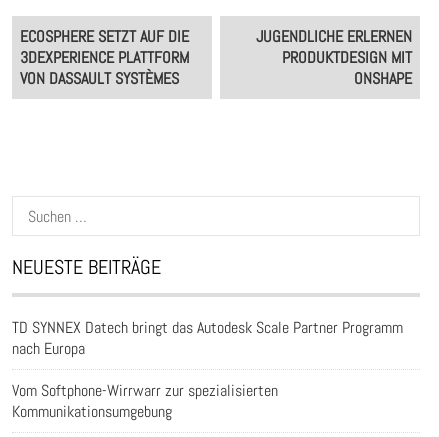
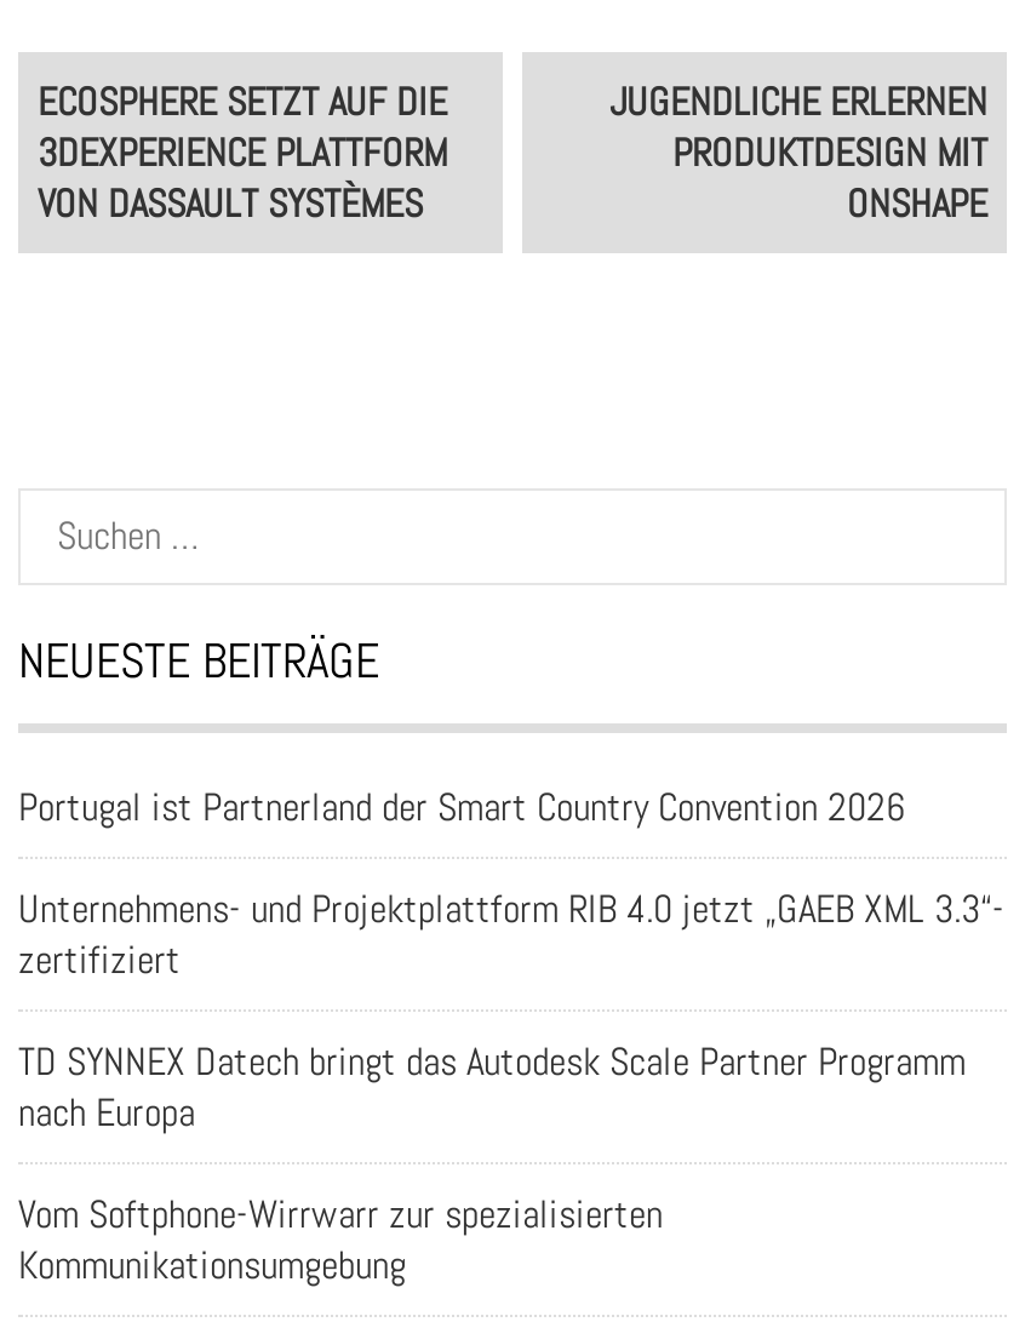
+ Portugal ist Partnerland der Smart Country Convention 2026
+ Unternehmens- und Projektplattform RIB 4.0 jetzt „GAEB XML 3.3“-
+ zertifiziert
